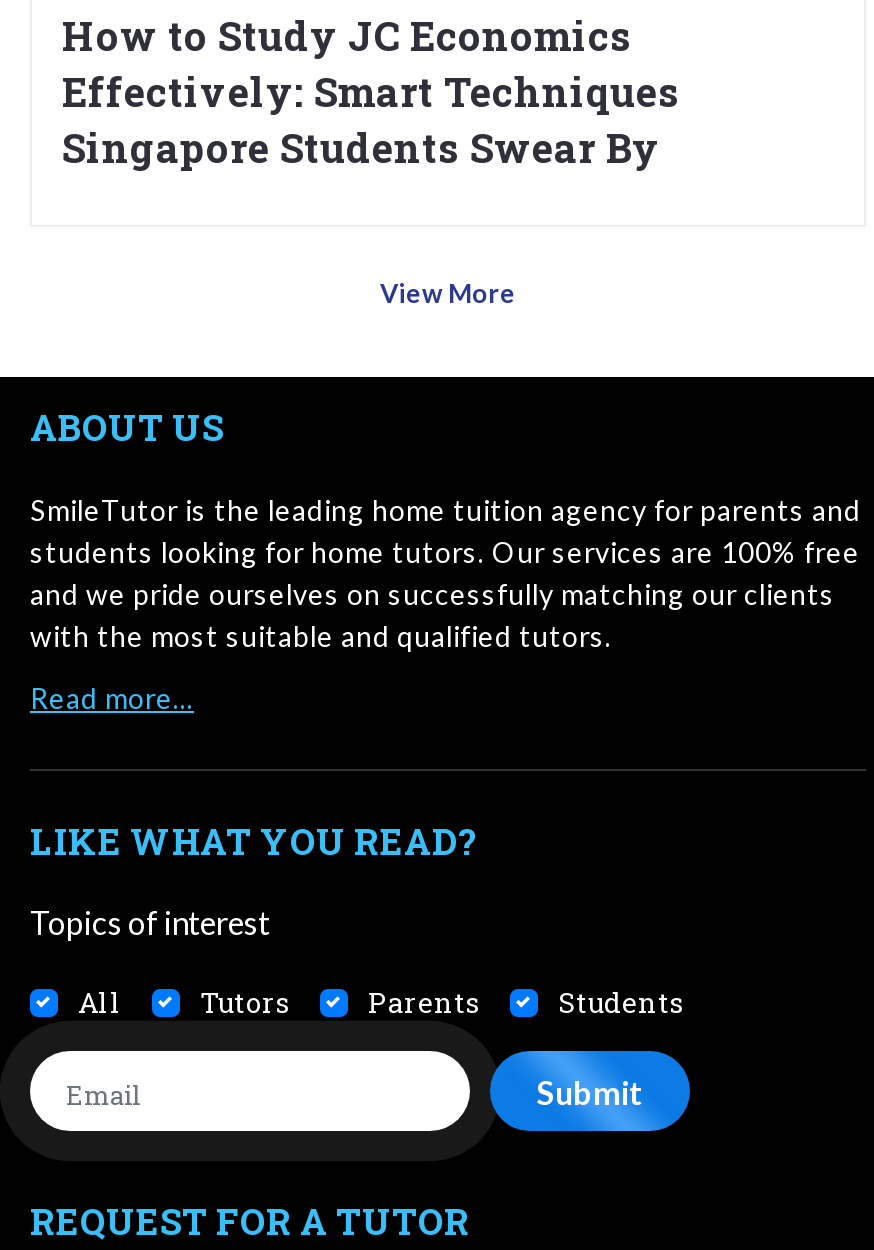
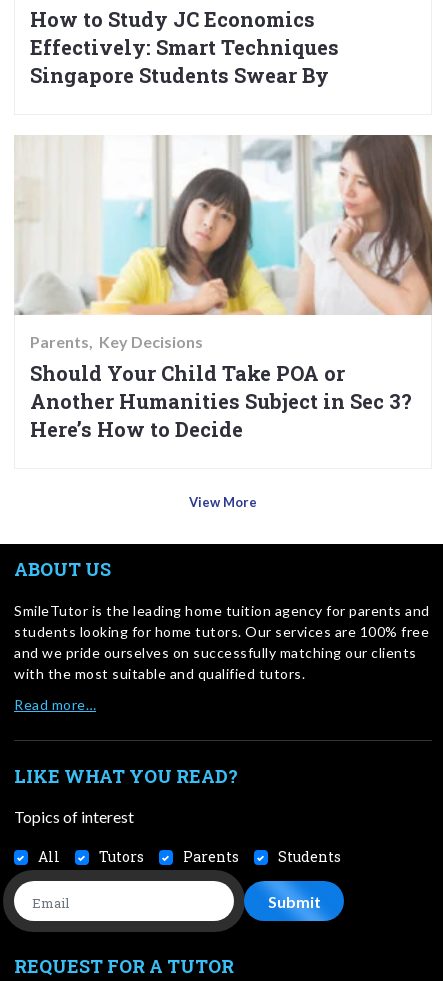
+ [image]
+ Parents Key Decisions
+ Should Your Child Take POA or
+ Another Humanities Subject in Sec 3?
+ Here’s How to Decide
